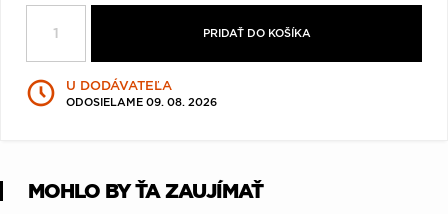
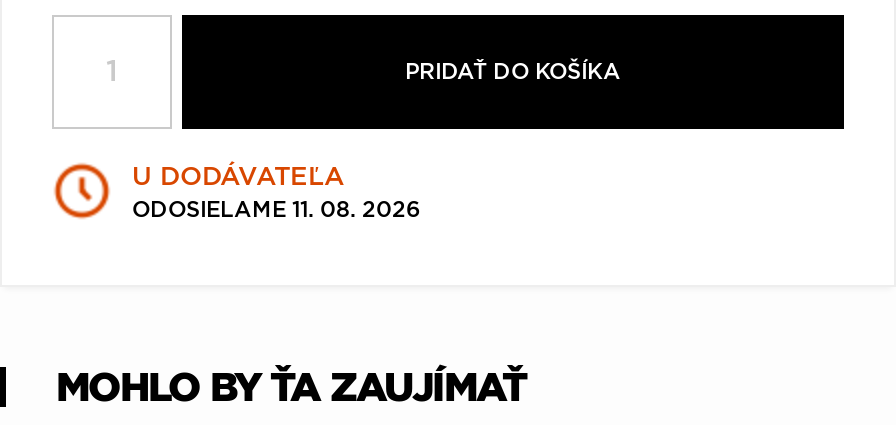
- ODOSIELAME 09. 08. 2026
+ ODOSIELAME 11. 08. 2026
